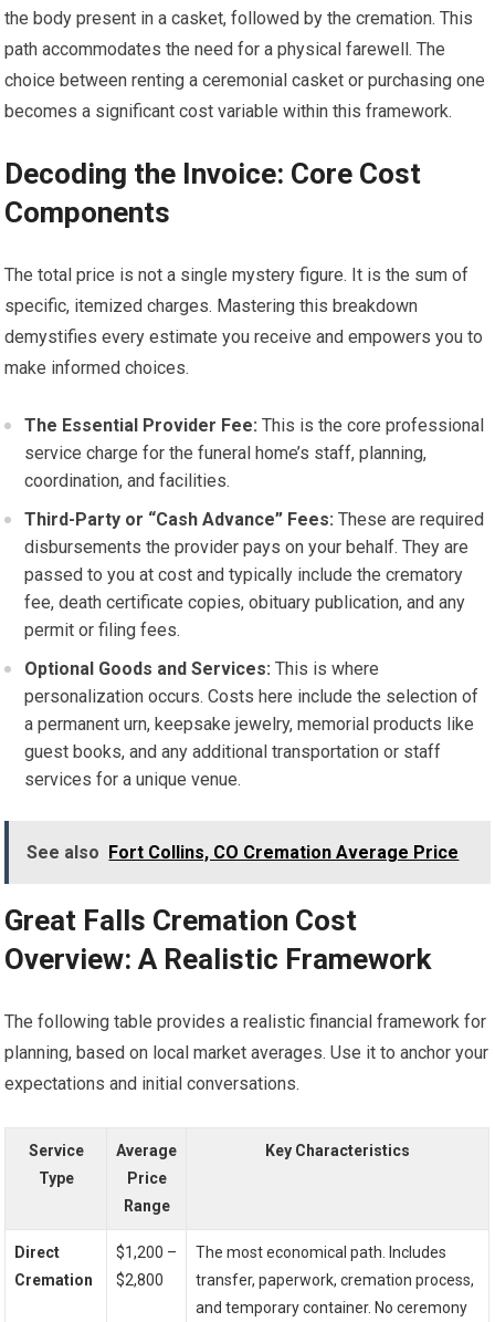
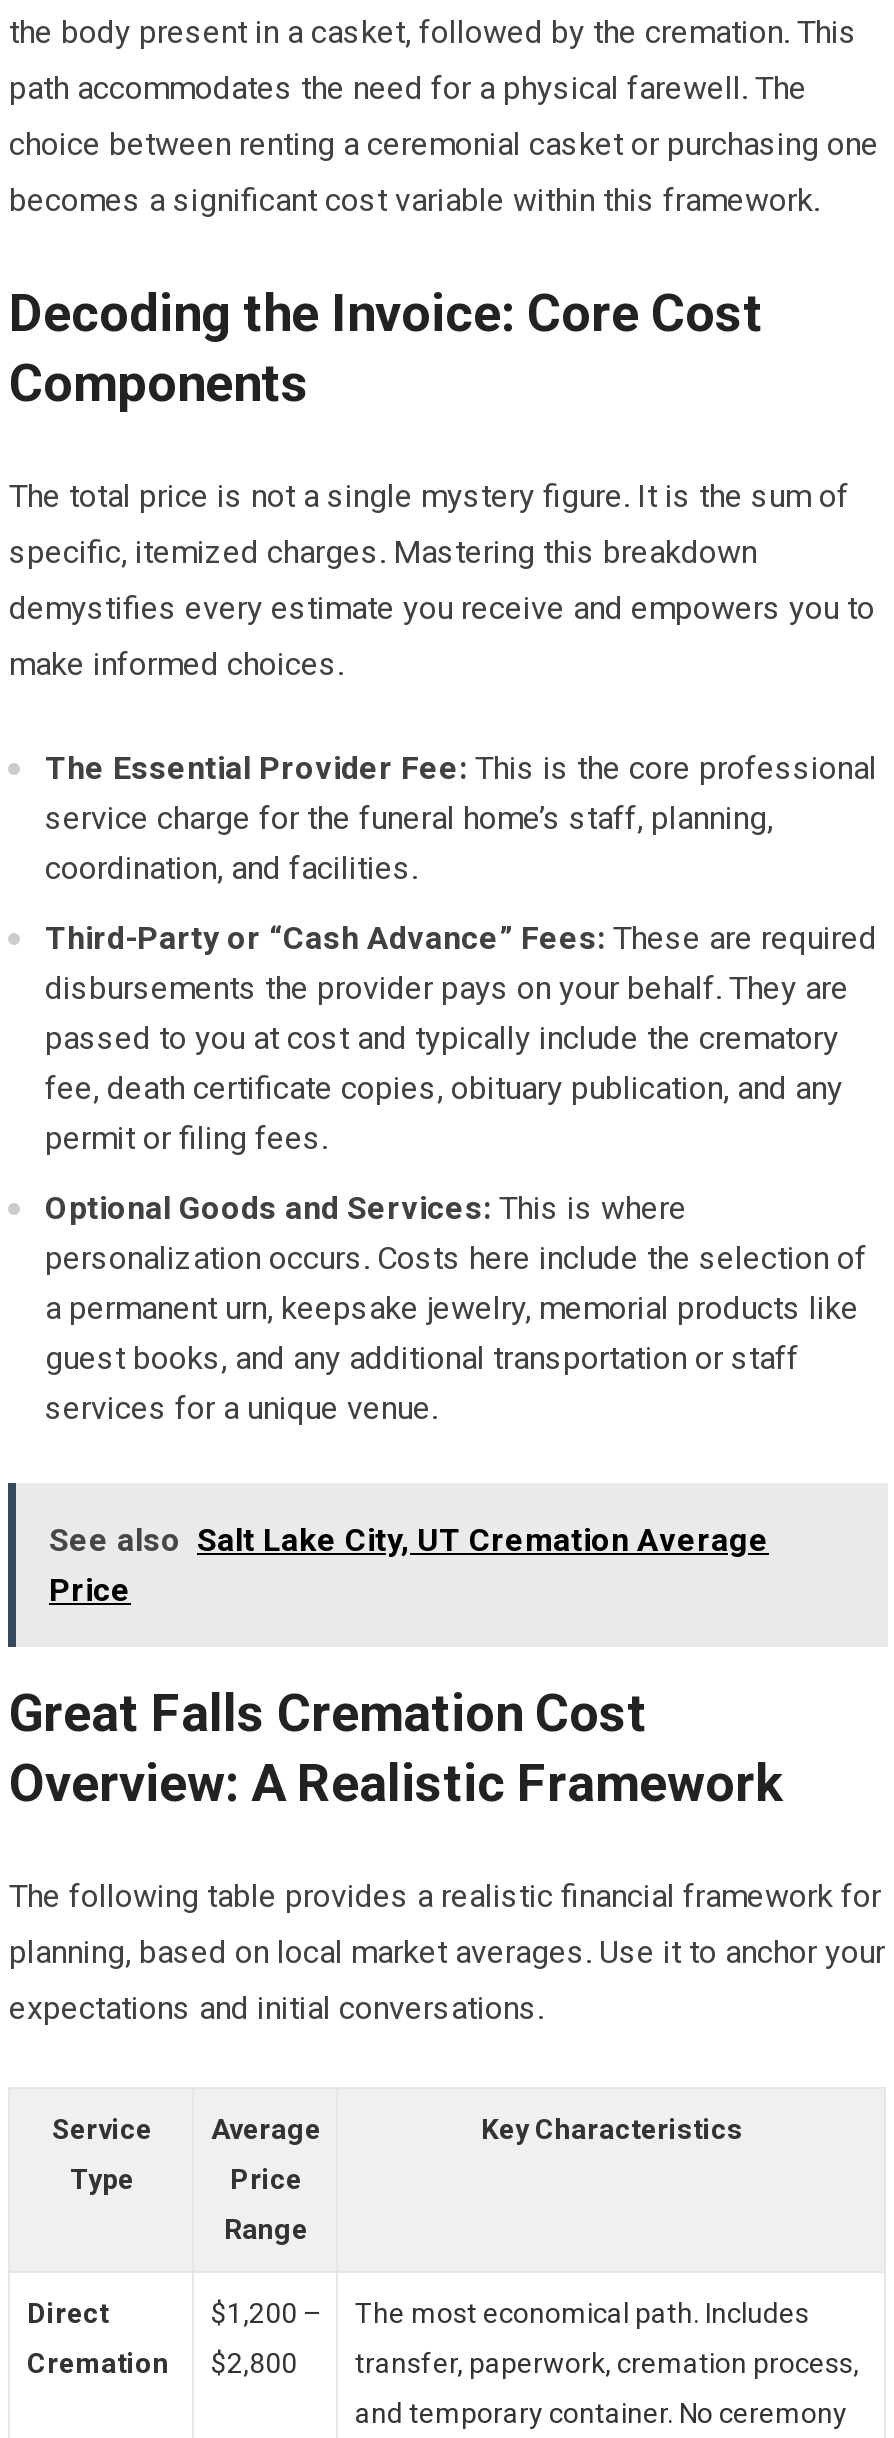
- See also Fort Collins, CO Cremation Average Price
+ See also Salt Lake City, UT Cremation Average
+ Price
